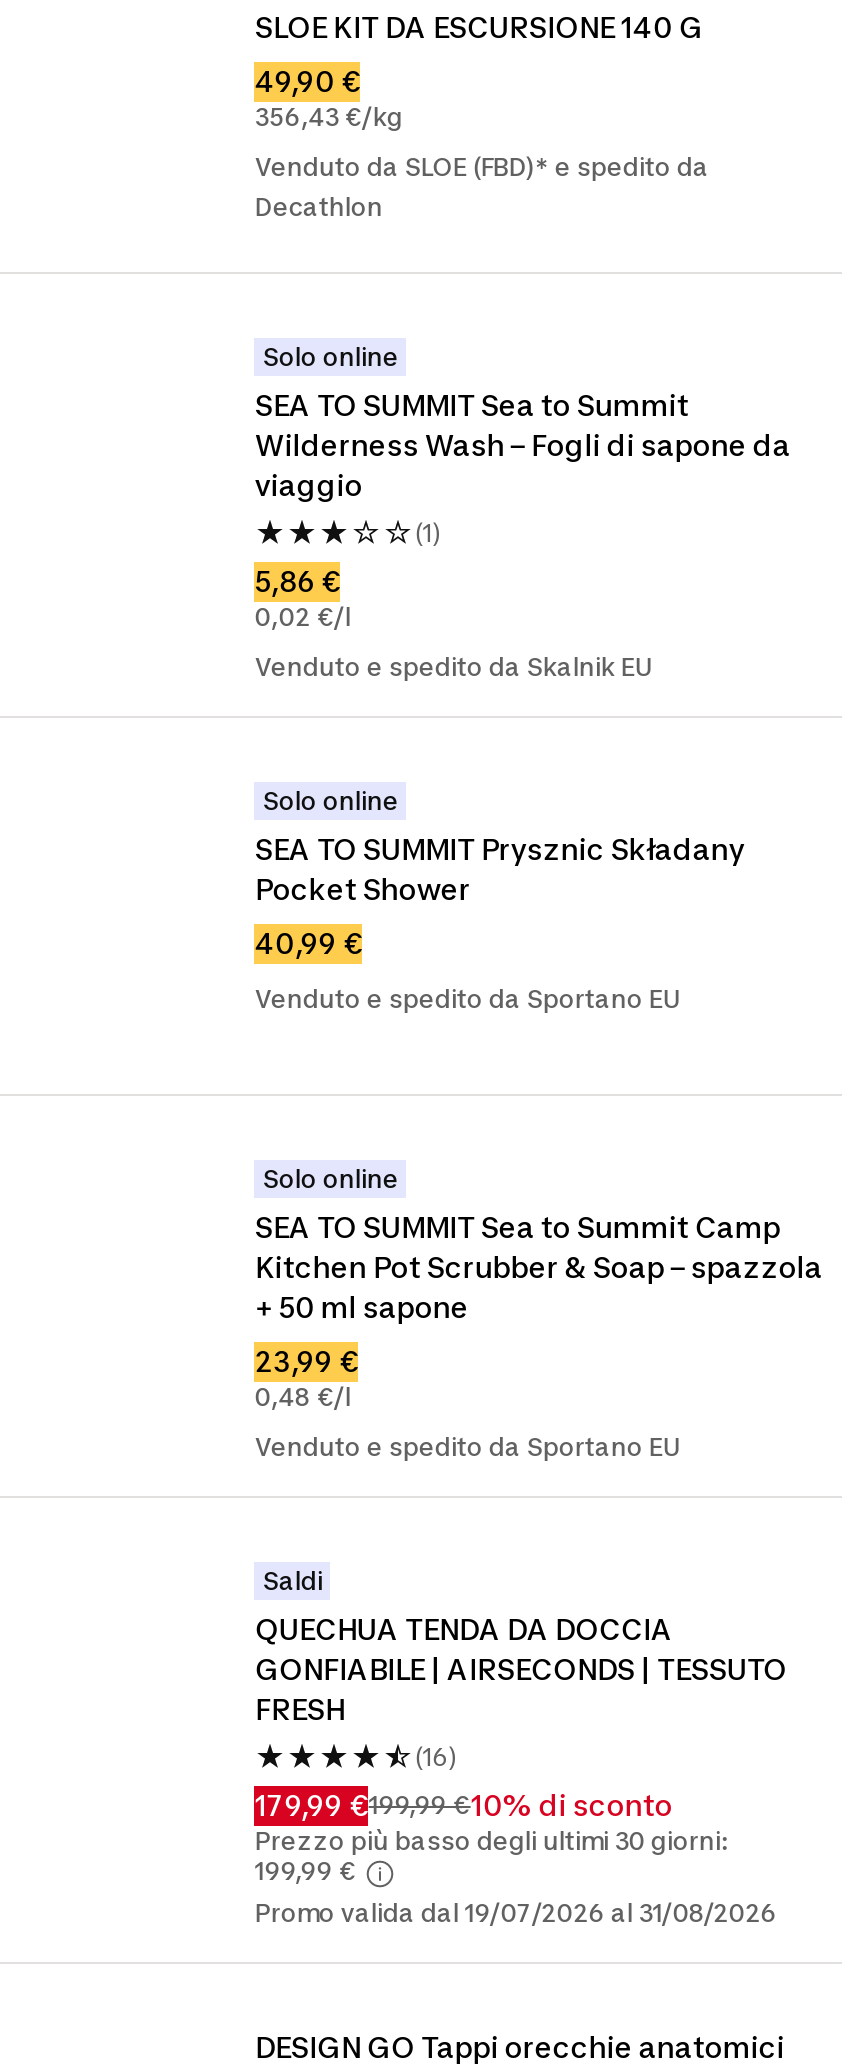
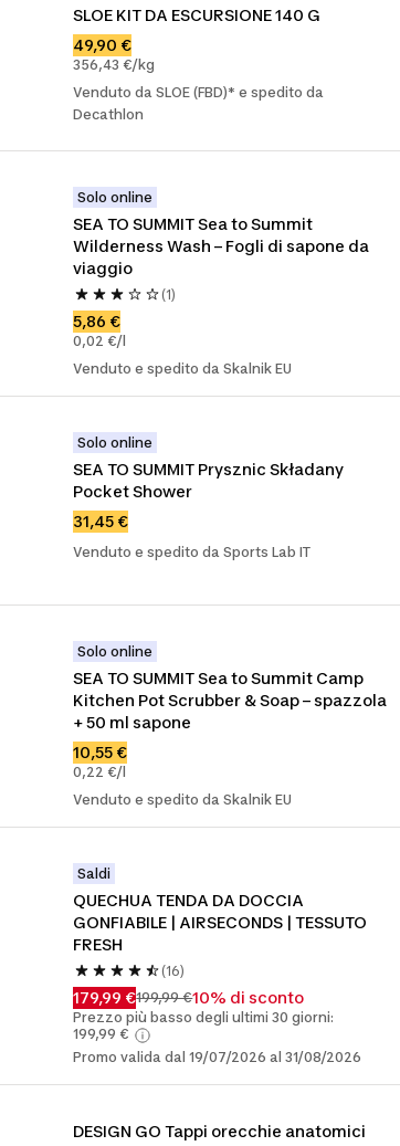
- 40,99 €
+ 31,45 €

- Venduto e spedito da Sportano EU
+ Venduto e spedito da Sports Lab IT

- 23,99 €
+ 10,55 €

- 0,48 €/l
+ 0,22 €/l

- Venduto e spedito da Sportano EU
+ Venduto e spedito da Skalnik EU
